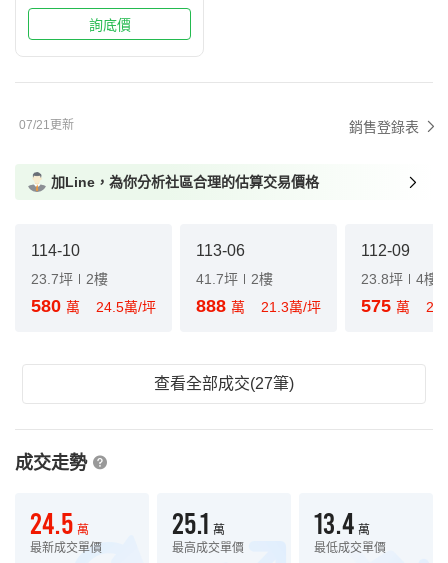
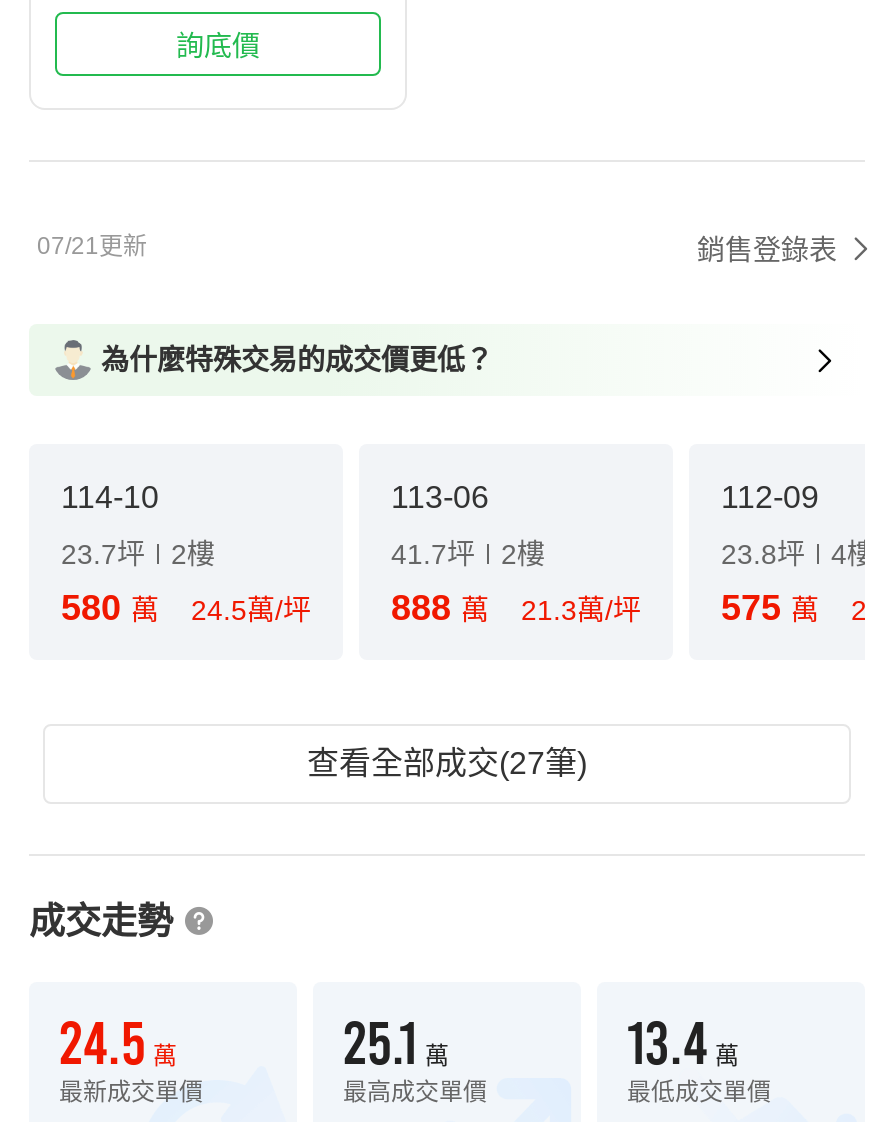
- 加Line，為你分析社區合理的估算交易價格
+ 為什麼特殊交易的成交價更低？
